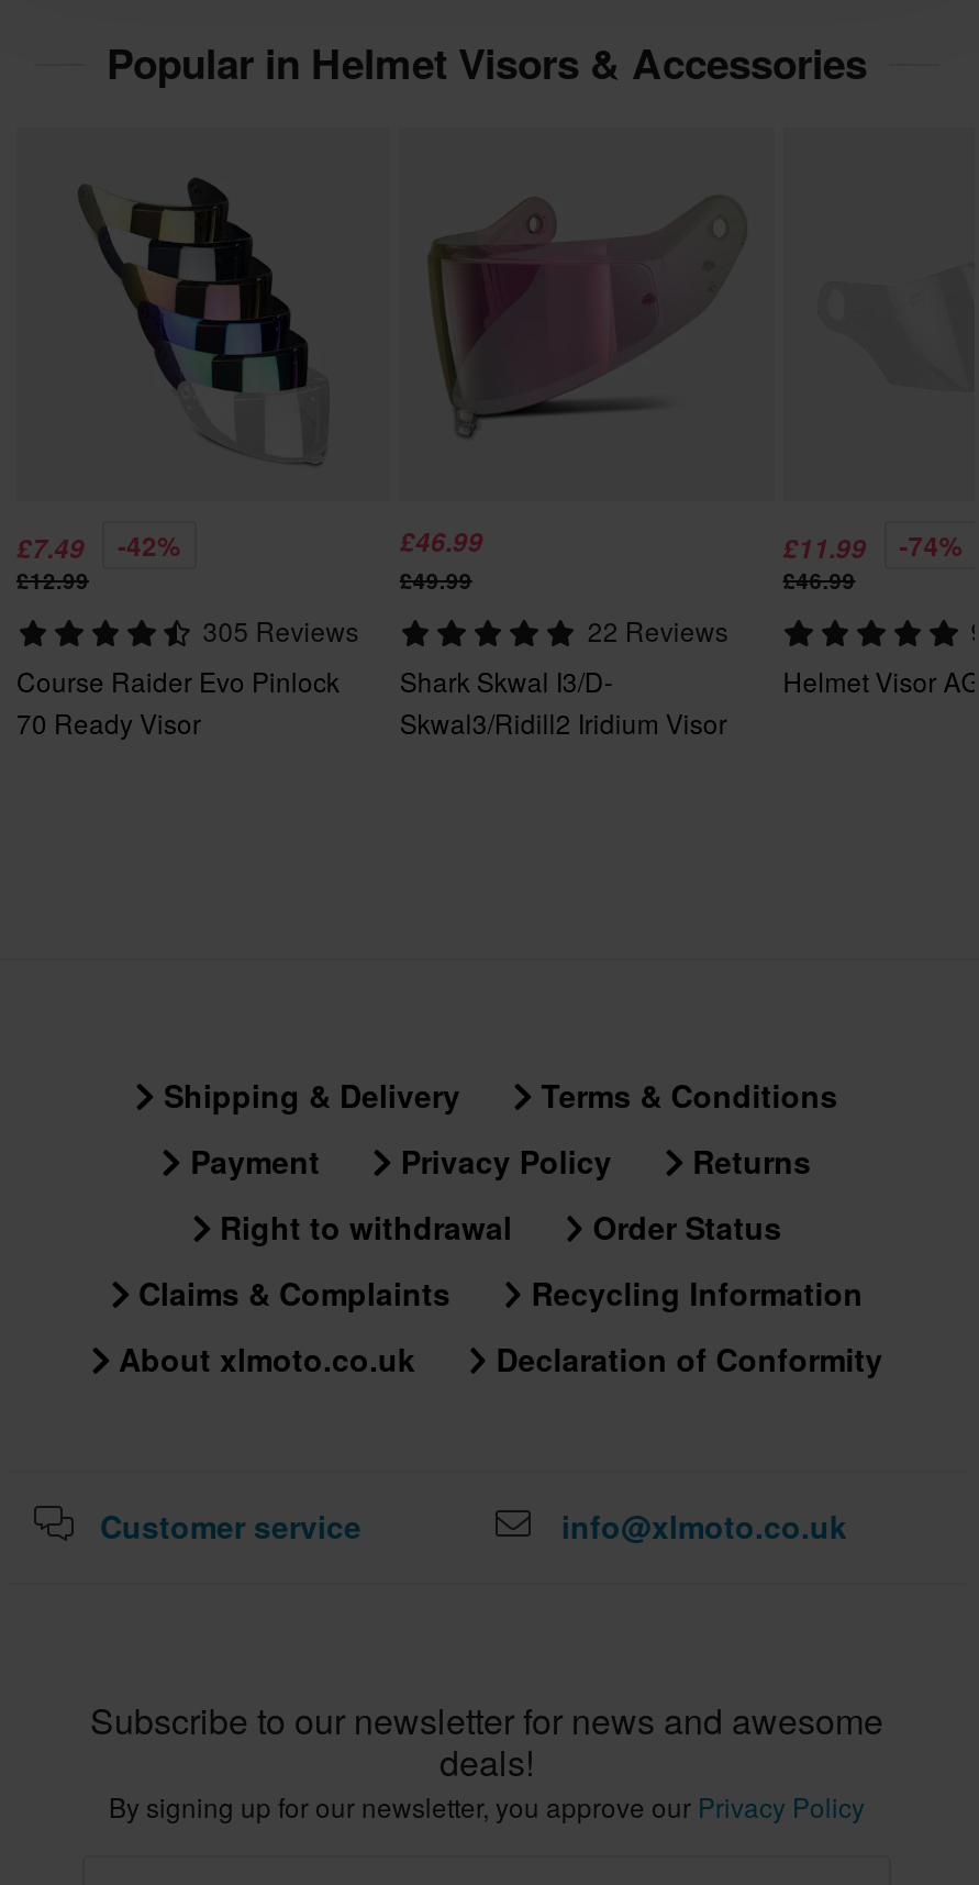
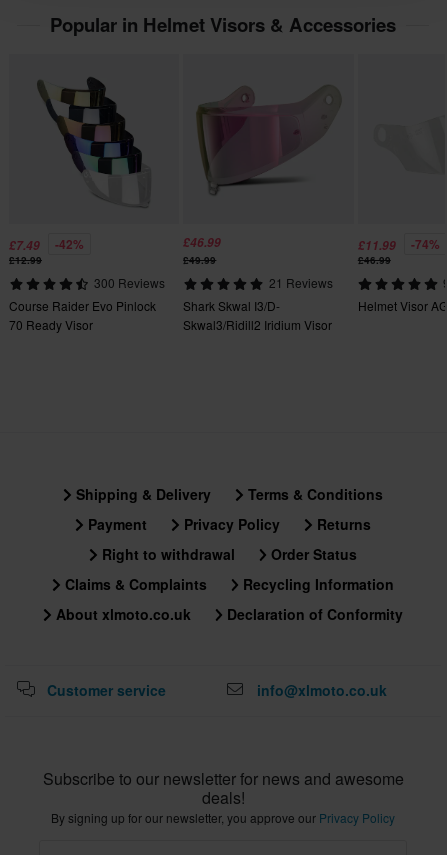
- 305 Reviews
+ 300 Reviews

- 22 Reviews
+ 21 Reviews
